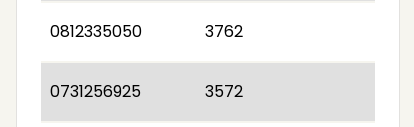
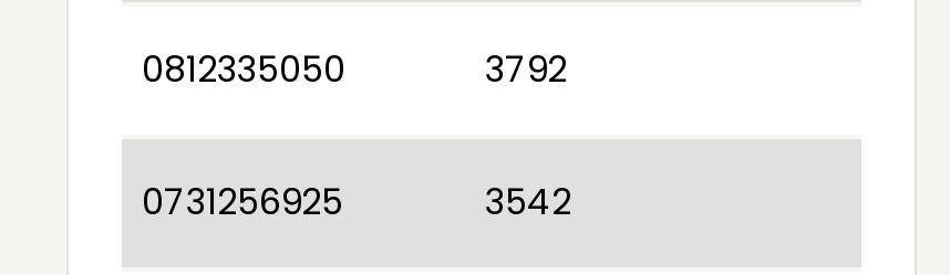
- 3762
+ 3792

- 3572
+ 3542
